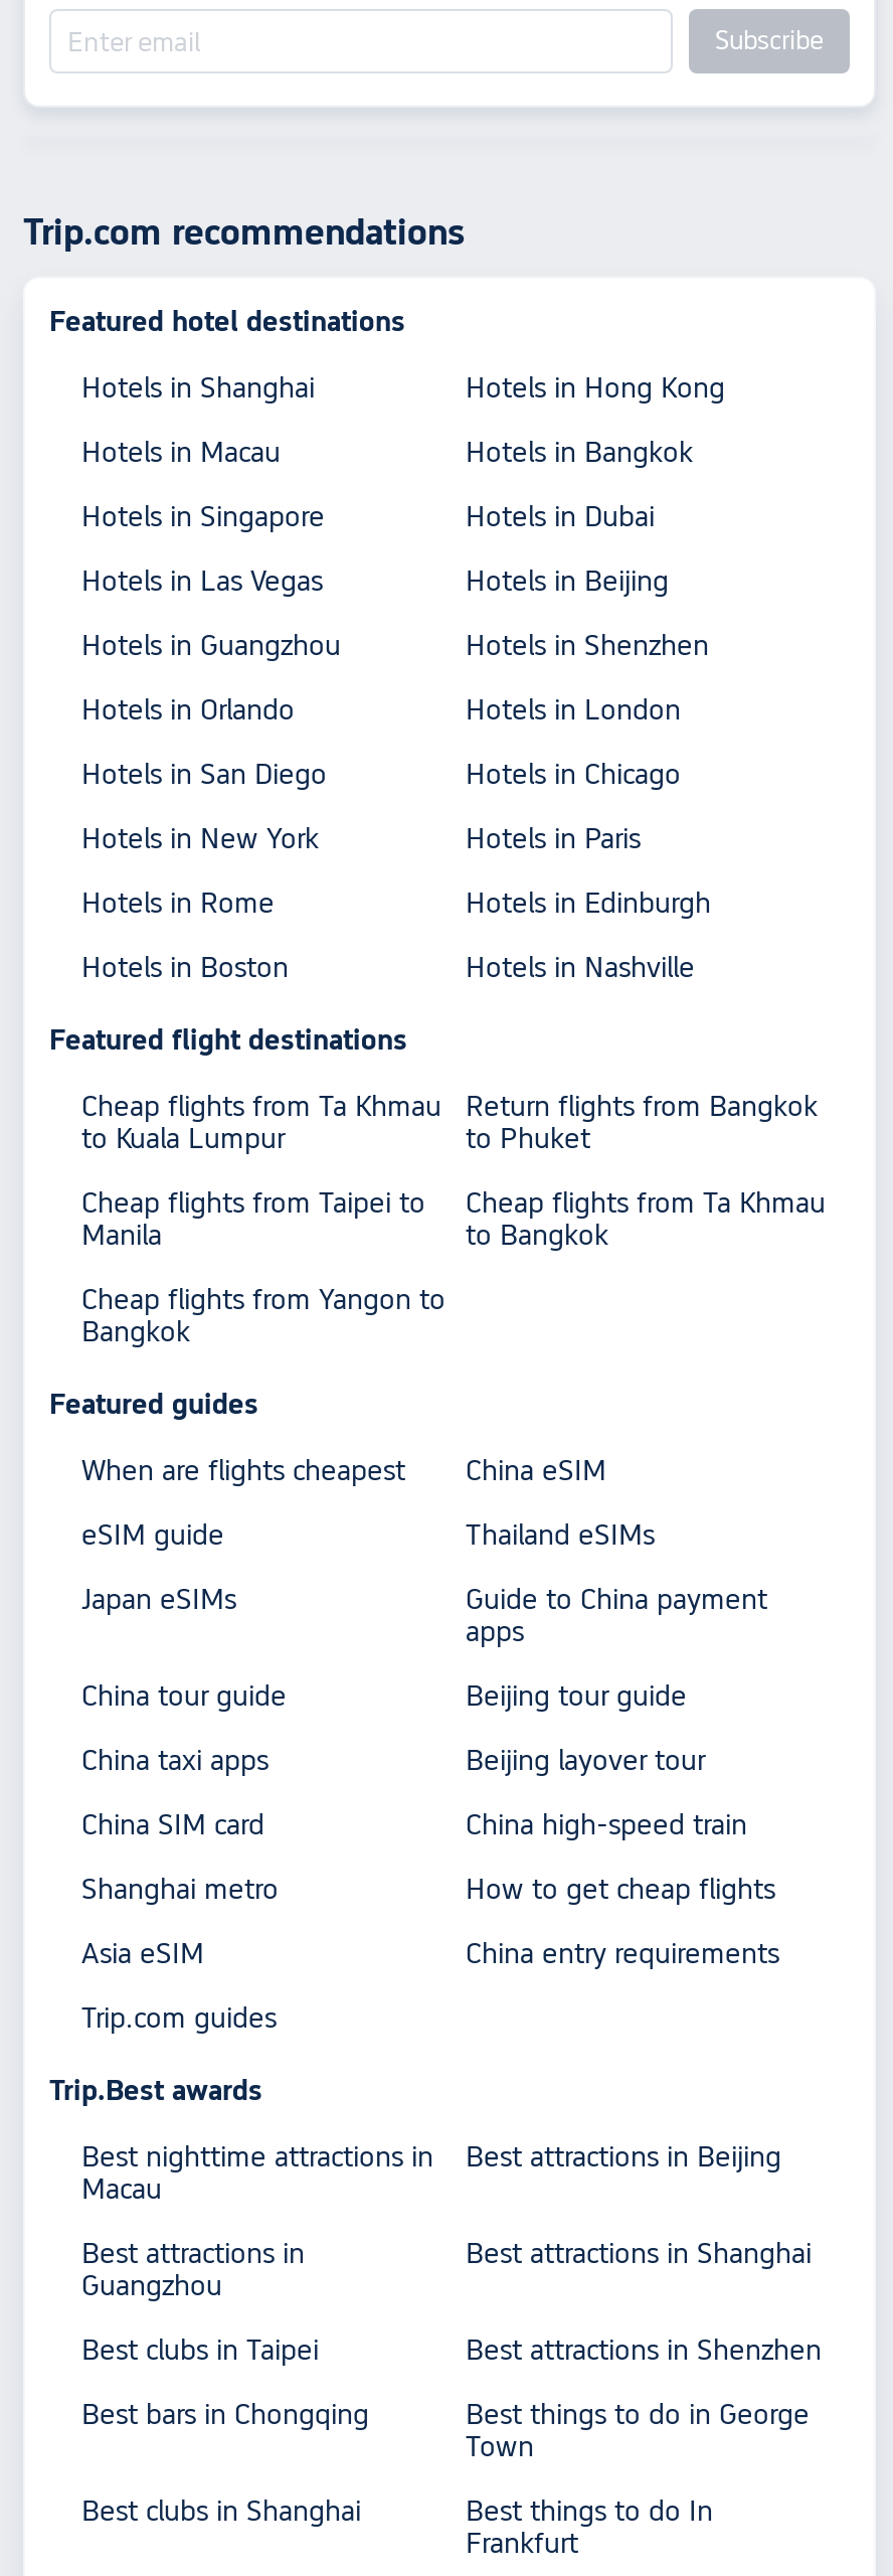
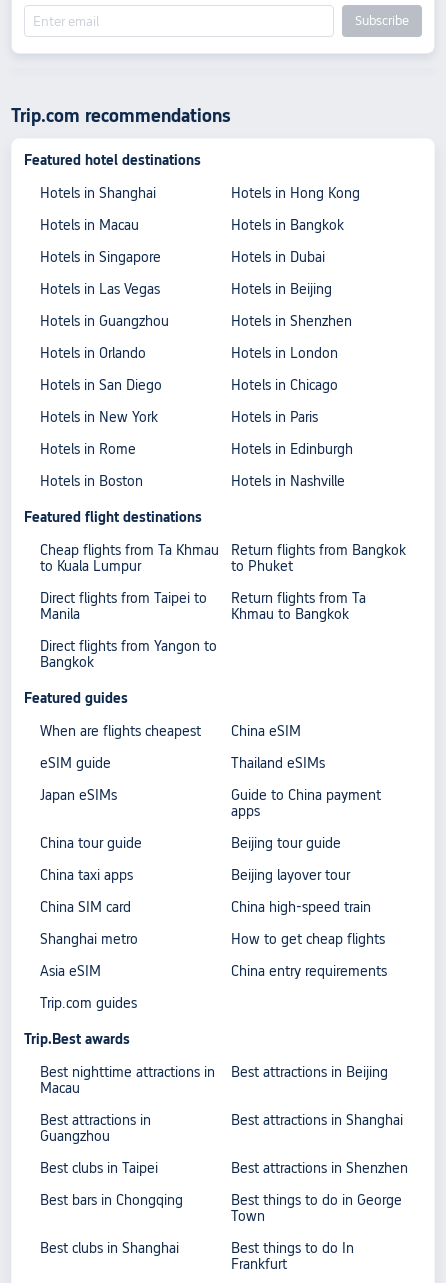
- Cheap flights from Taipei to
+ Direct flights from Taipei to

- Cheap flights from Ta Khmau
- to Bangkok
+ Return flights from Ta
+ Khmau to Bangkok

- Cheap flights from Yangon to
+ Direct flights from Yangon to
